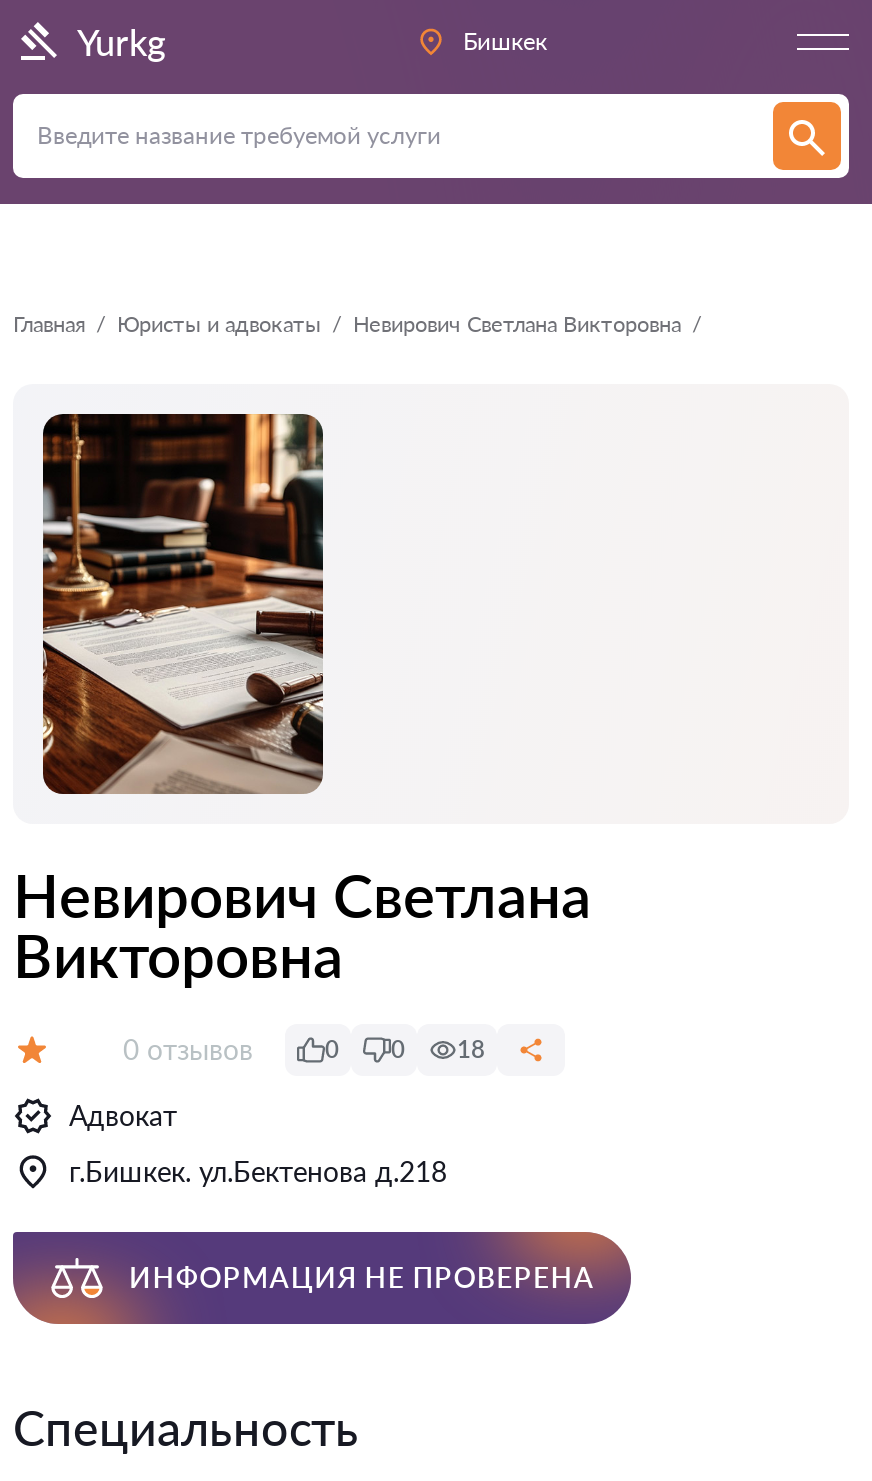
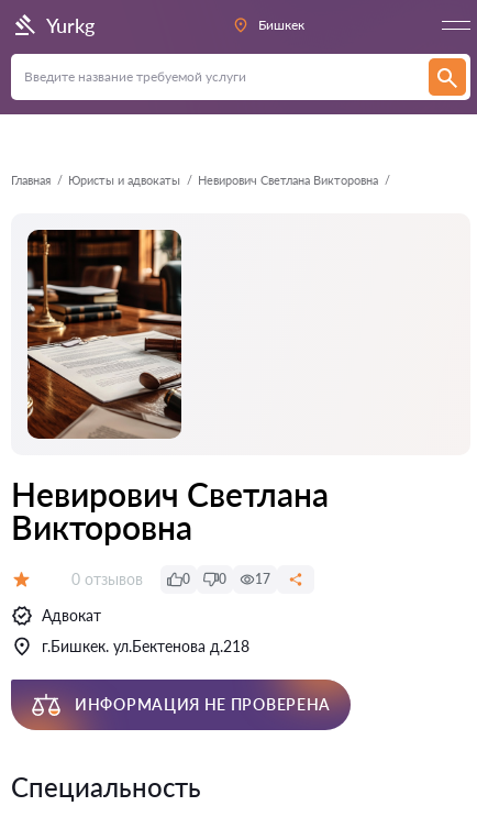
- 18
+ 17
